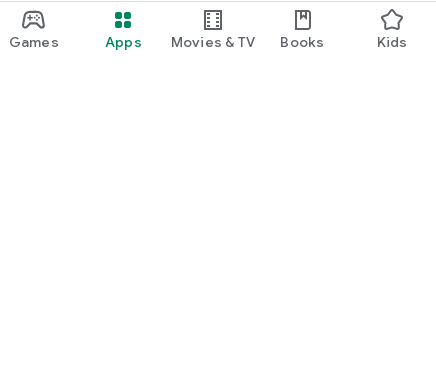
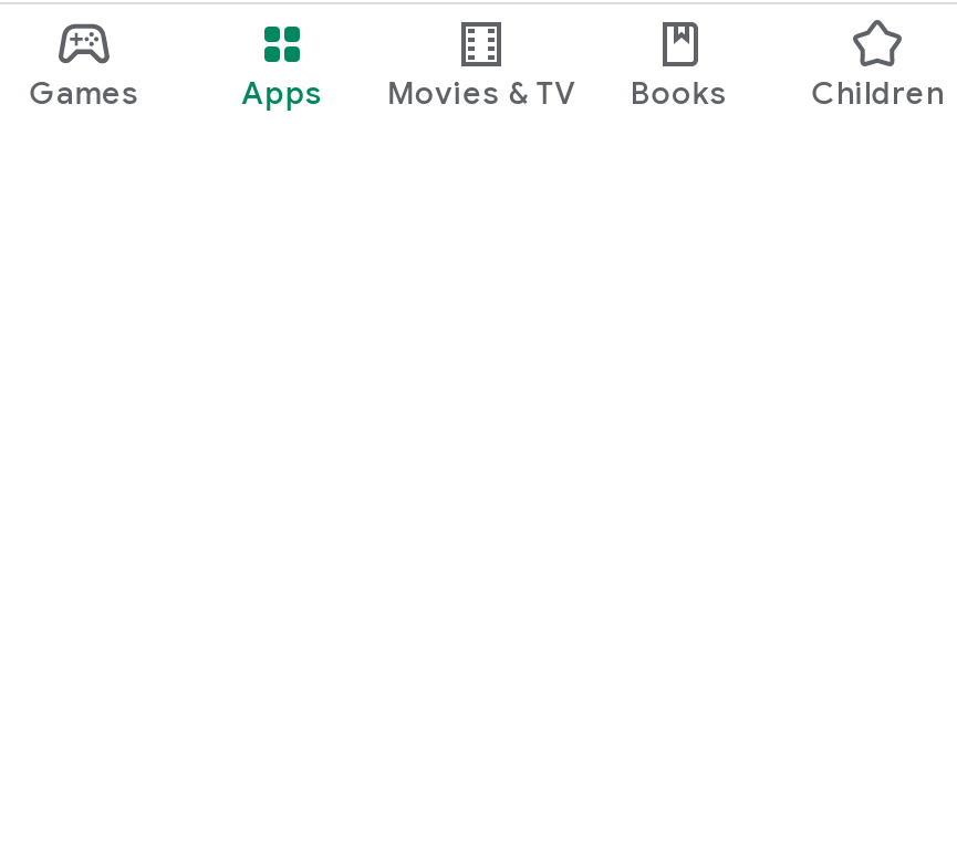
- Kids
+ Children
